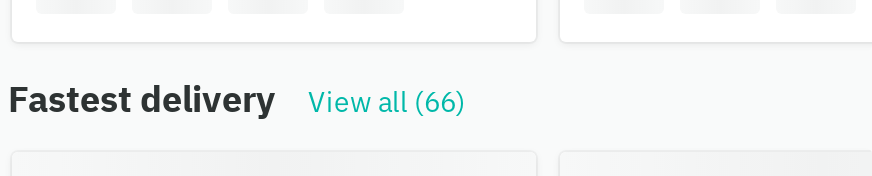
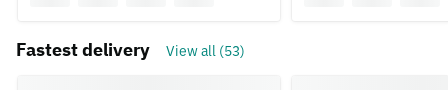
- Fastest delivery View all (66)
+ Fastest delivery View all (53)
